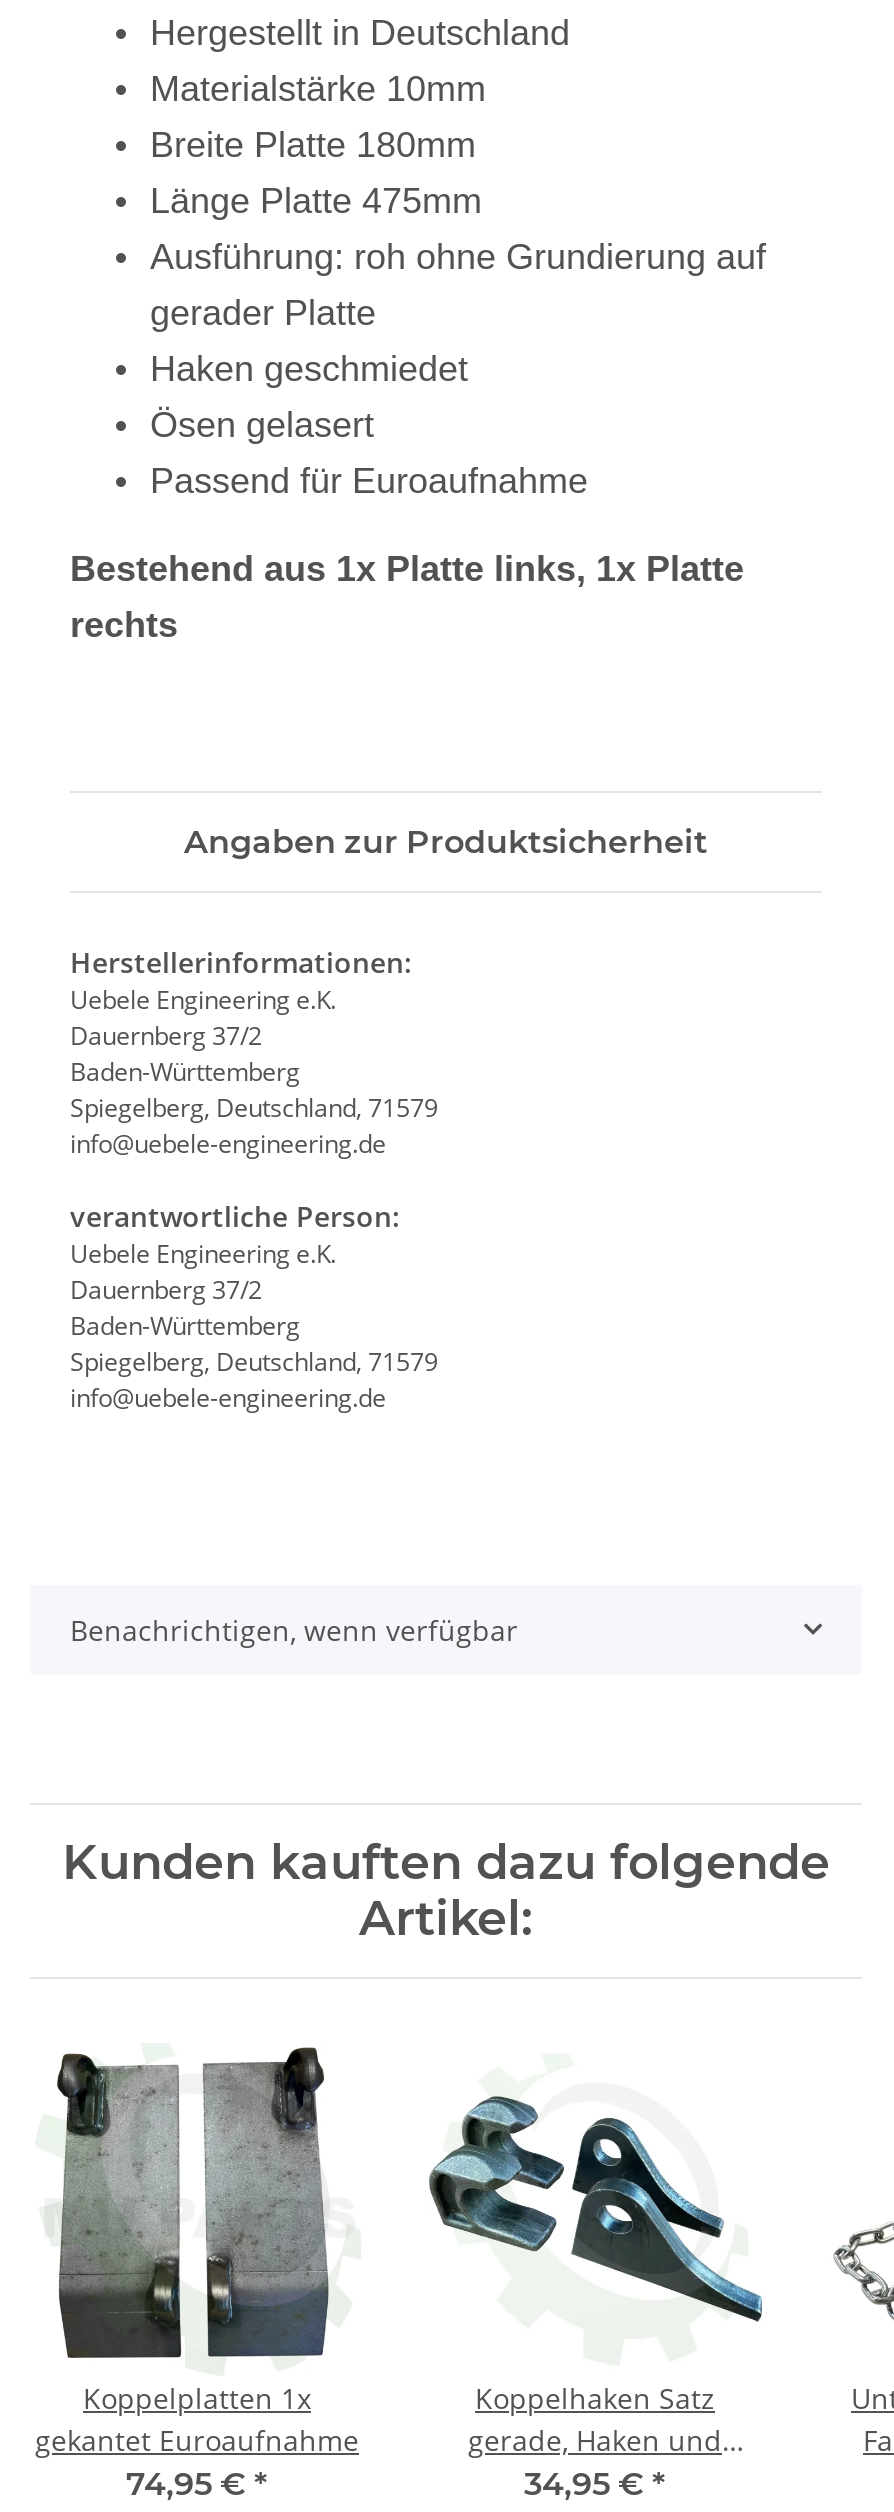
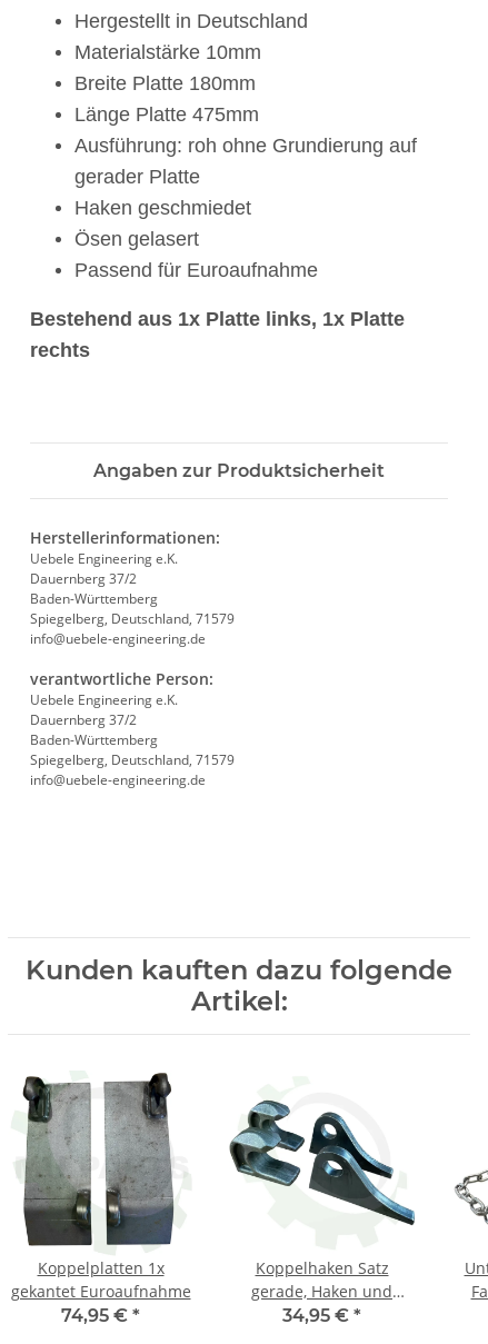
- Benachrichtigen, wenn verfügbar
